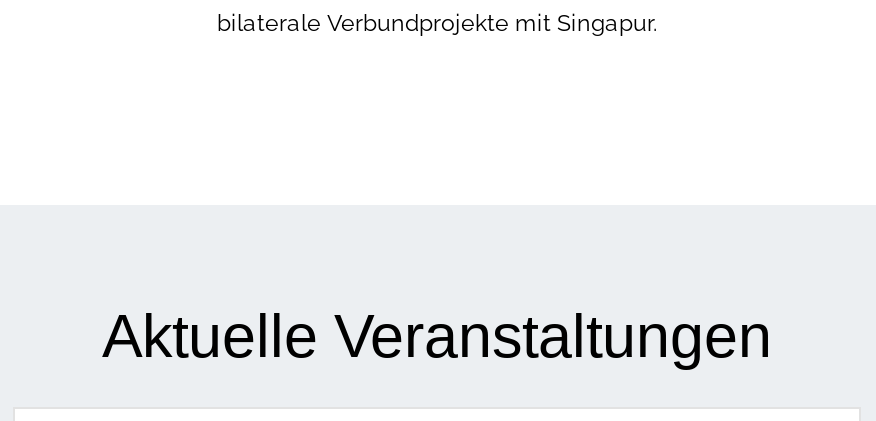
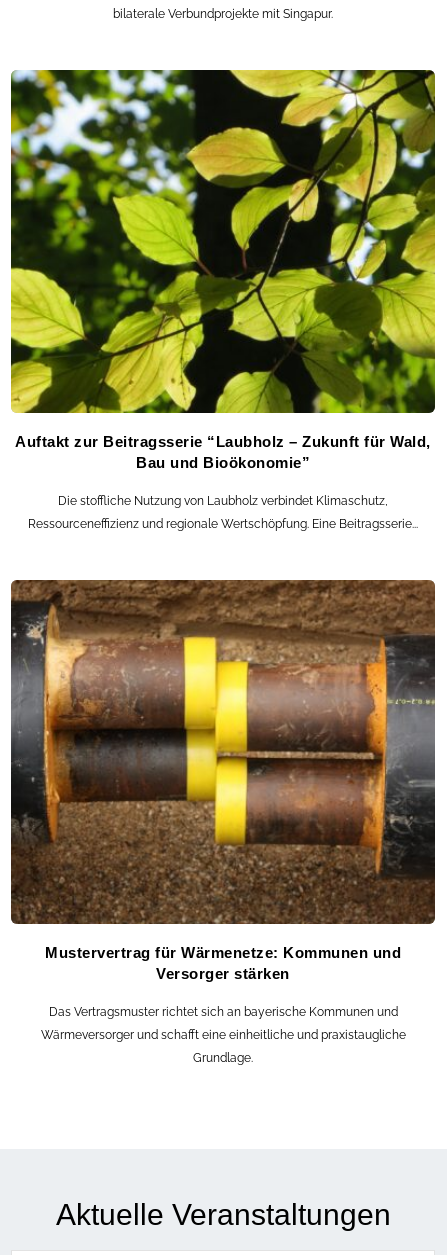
+ [image]
+ Auftakt zur Beitragsserie “Laubholz – Zukunft für Wald,
+ Bau und Bioökonomie”
+ Die stoffliche Nutzung von Laubholz verbindet Klimaschutz,
+ Ressourceneffizienz und regionale Wertschöpfung. Eine Beitragsserie...

+ [image]
+ Mustervertrag für Wärmenetze: Kommunen und
+ Versorger stärken
+ Das Vertragsmuster richtet sich an bayerische Kommunen und
+ Wärmeversorger und schafft eine einheitliche und praxistaugliche
+ Grundlage.
